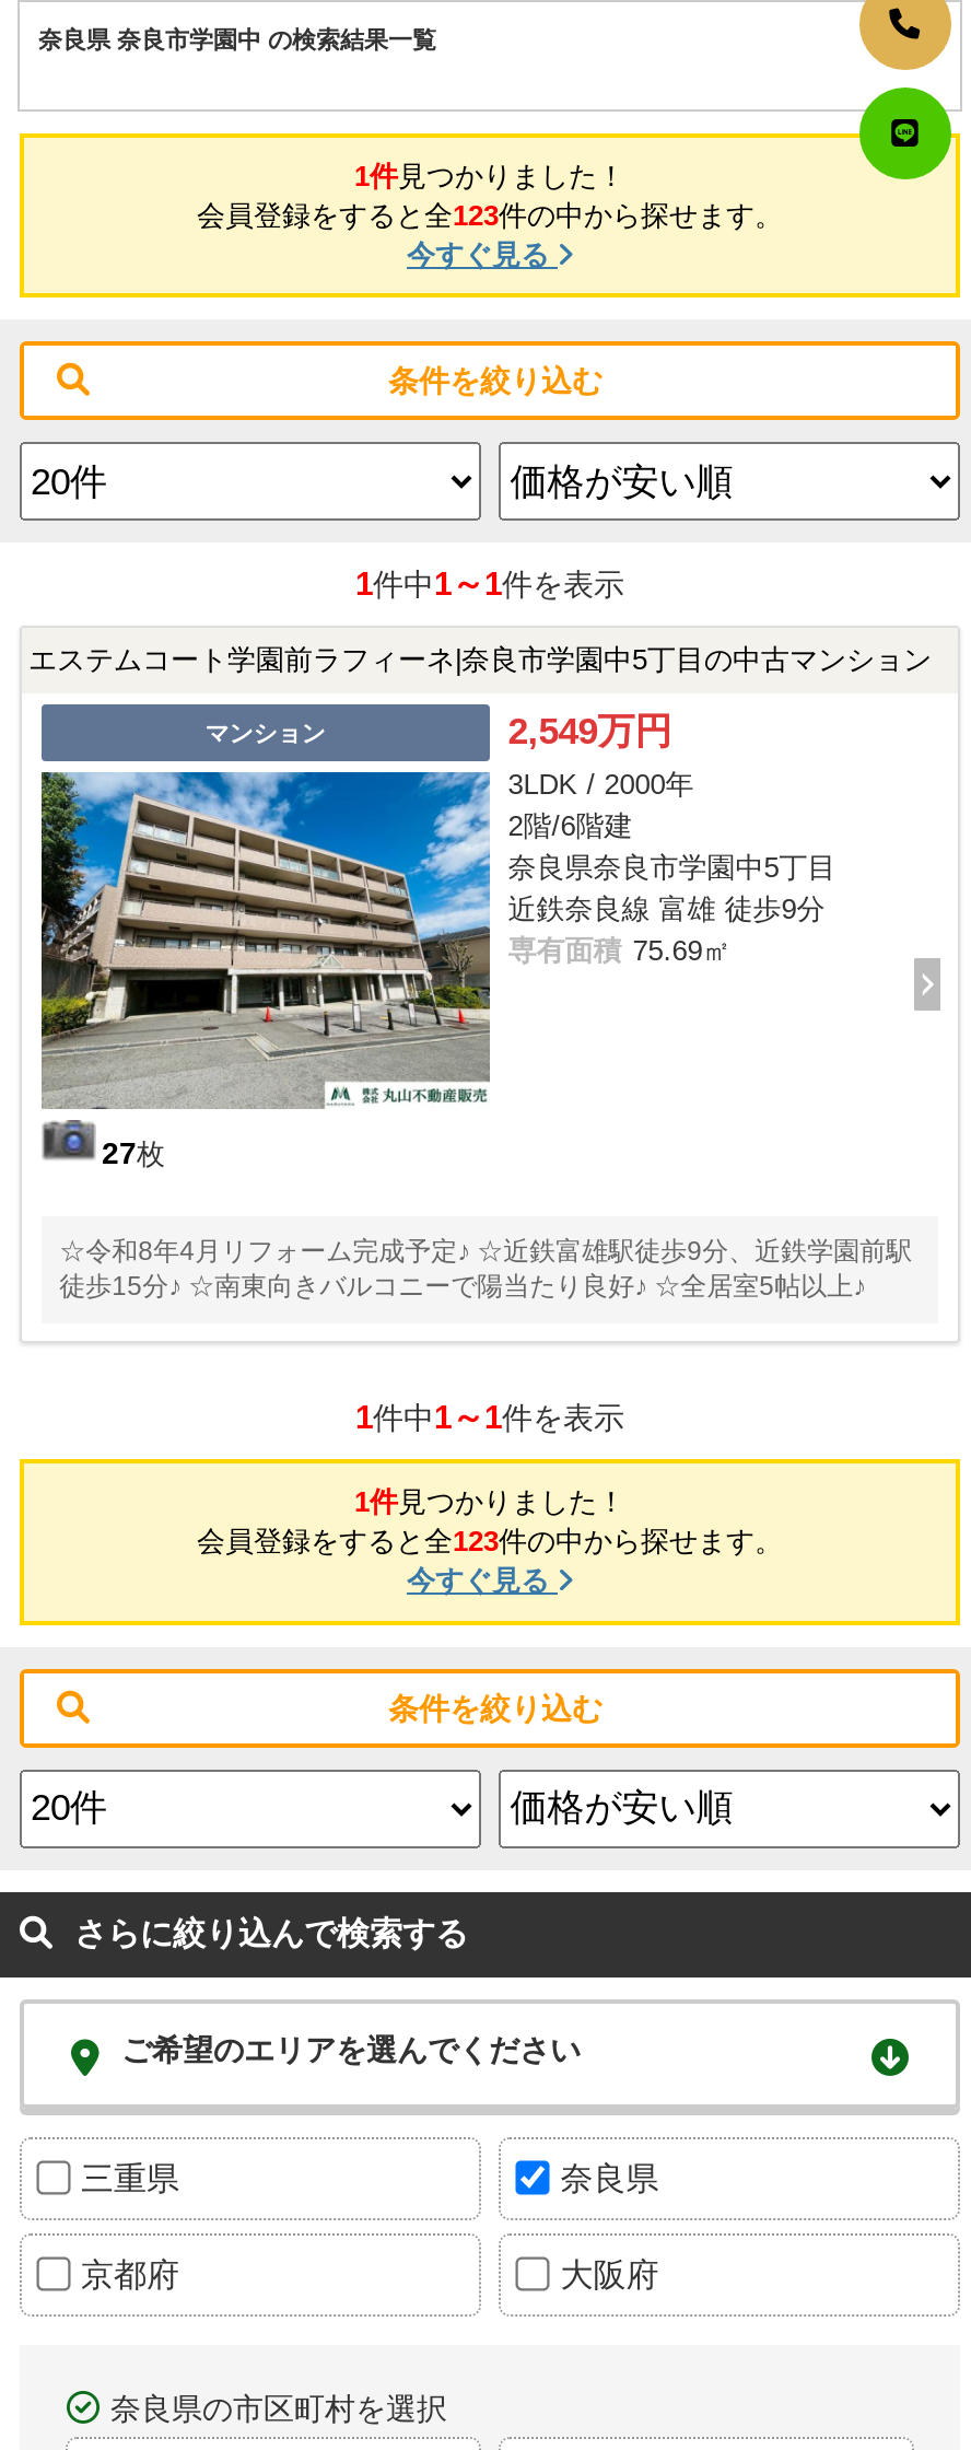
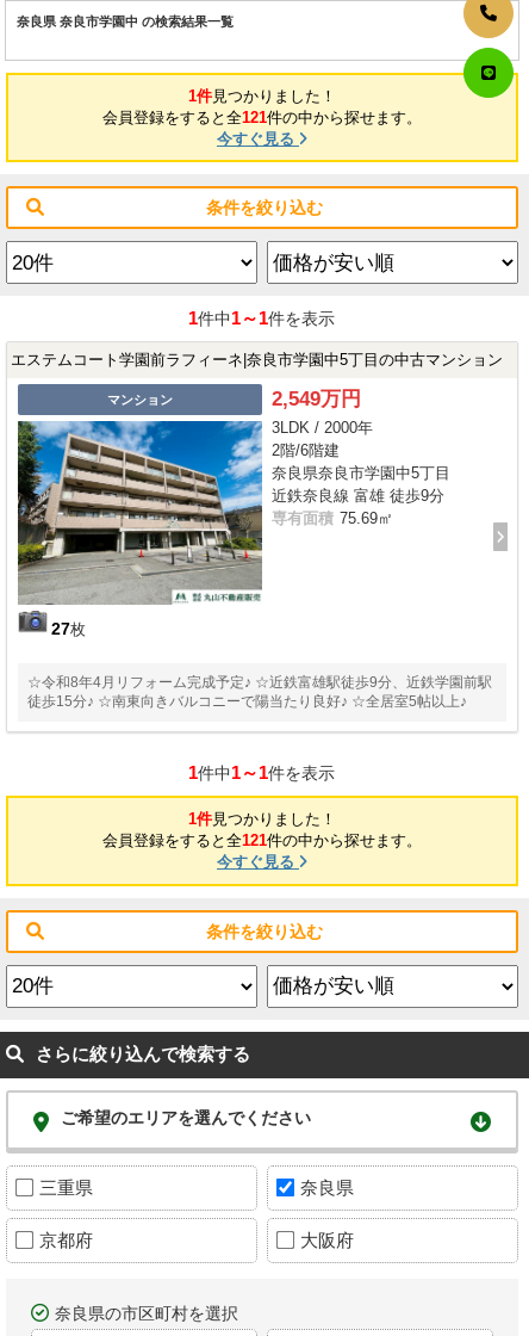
- 会員登録をすると全123件の中から探せます。
+ 会員登録をすると全121件の中から探せます。

- 会員登録をすると全123件の中から探せます。
+ 会員登録をすると全121件の中から探せます。
